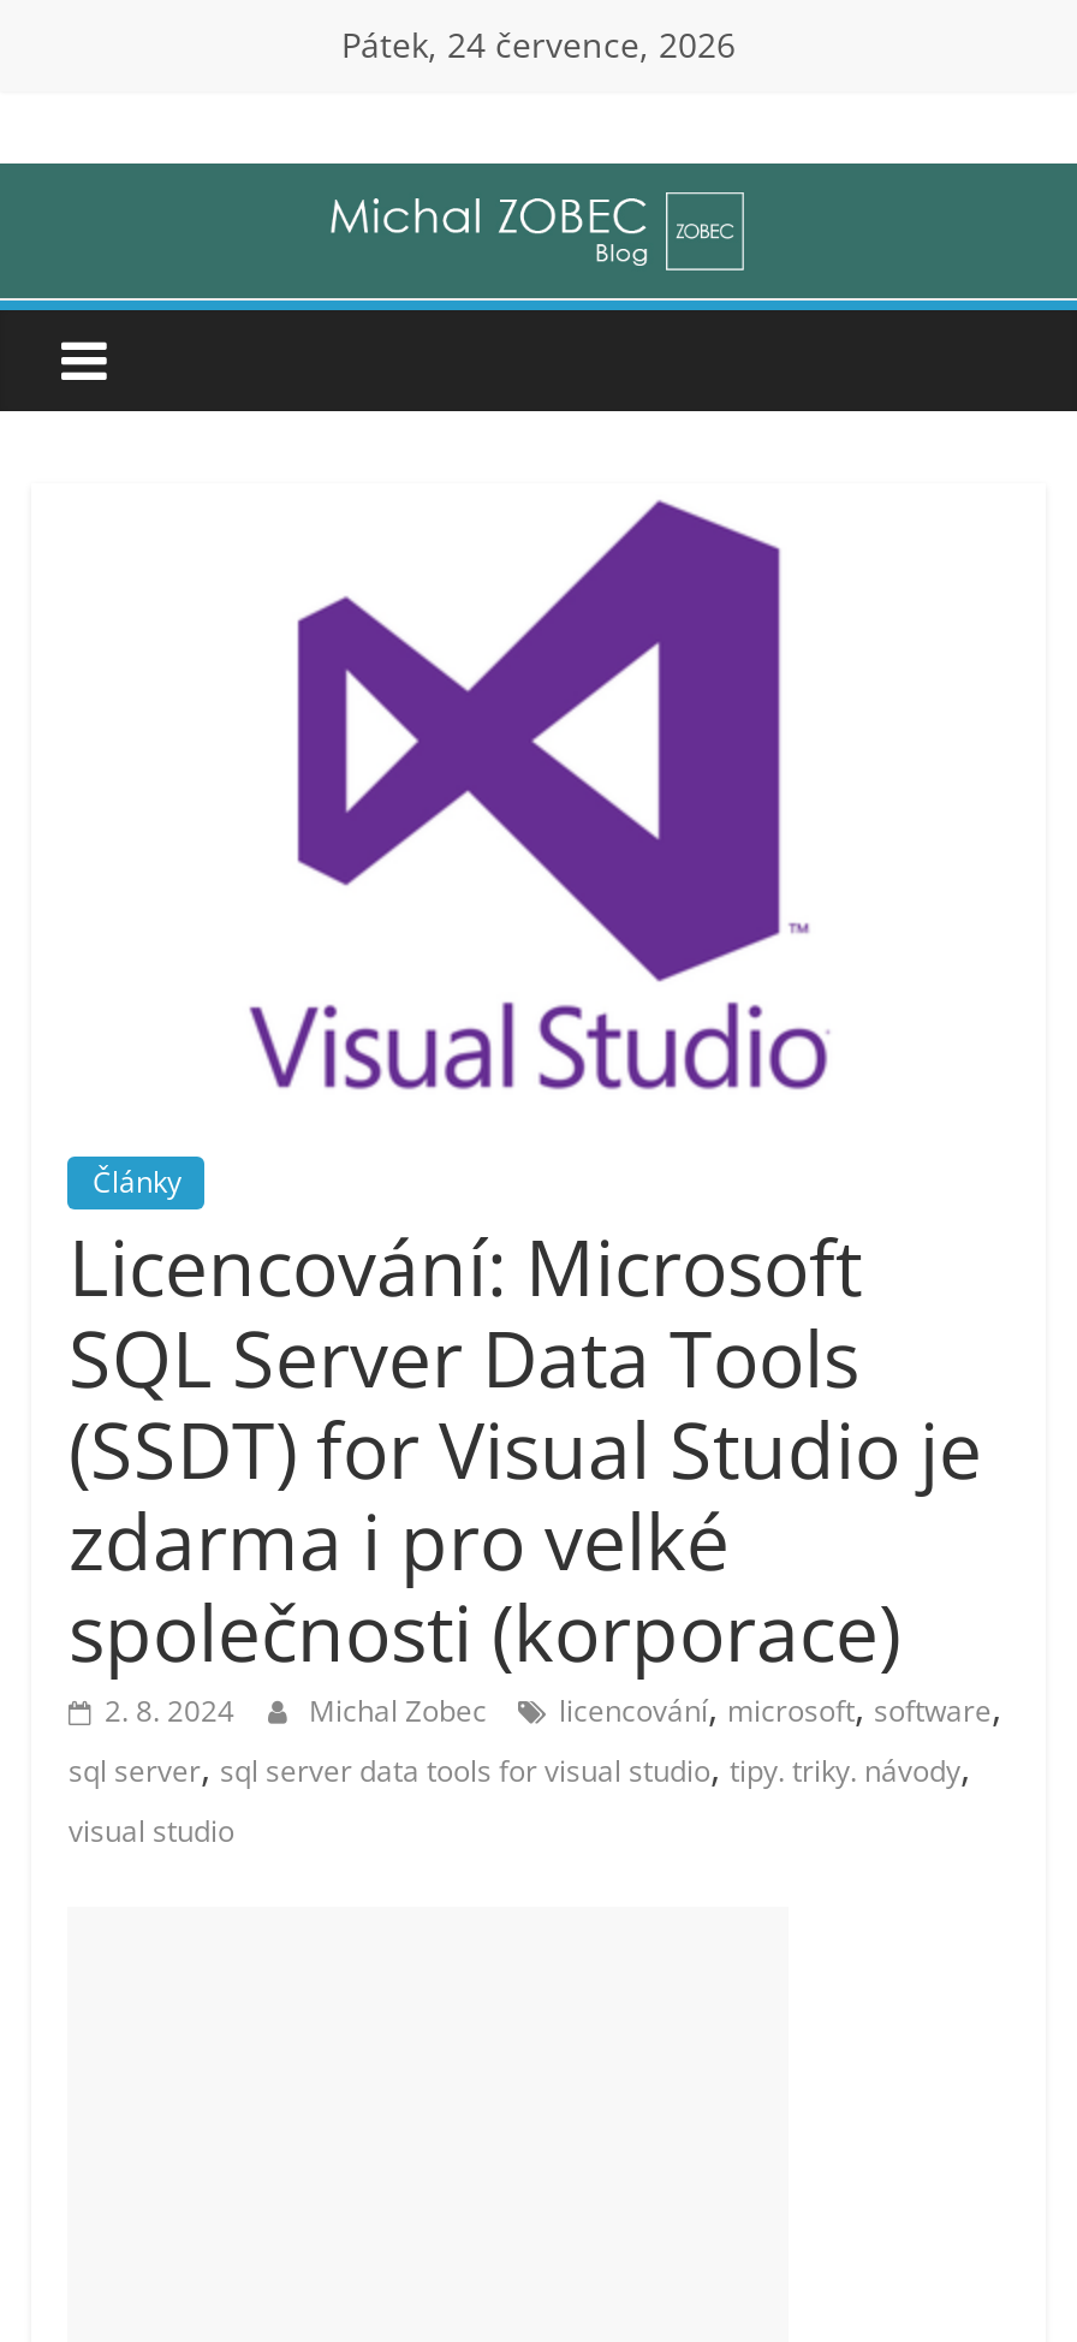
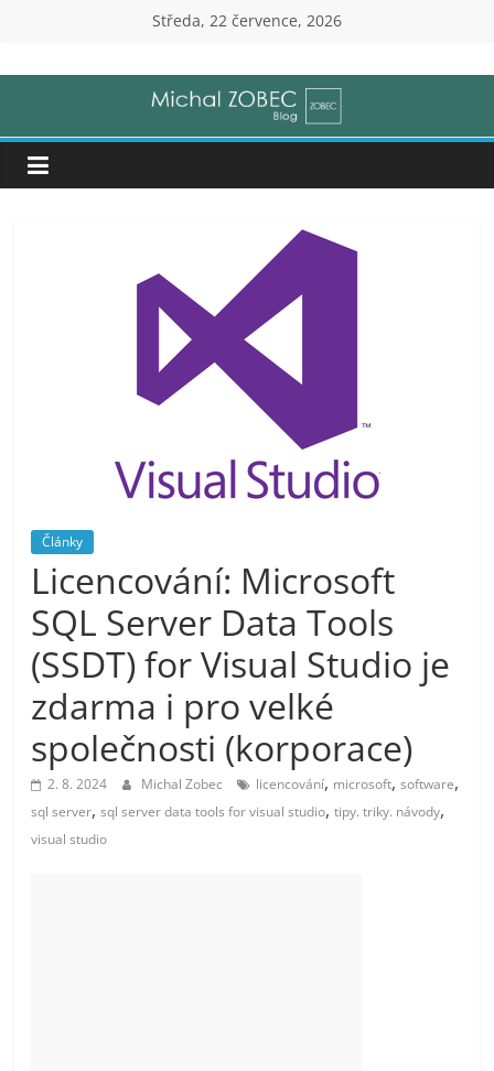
- Pátek, 24 července, 2026
+ Středa, 22 července, 2026
